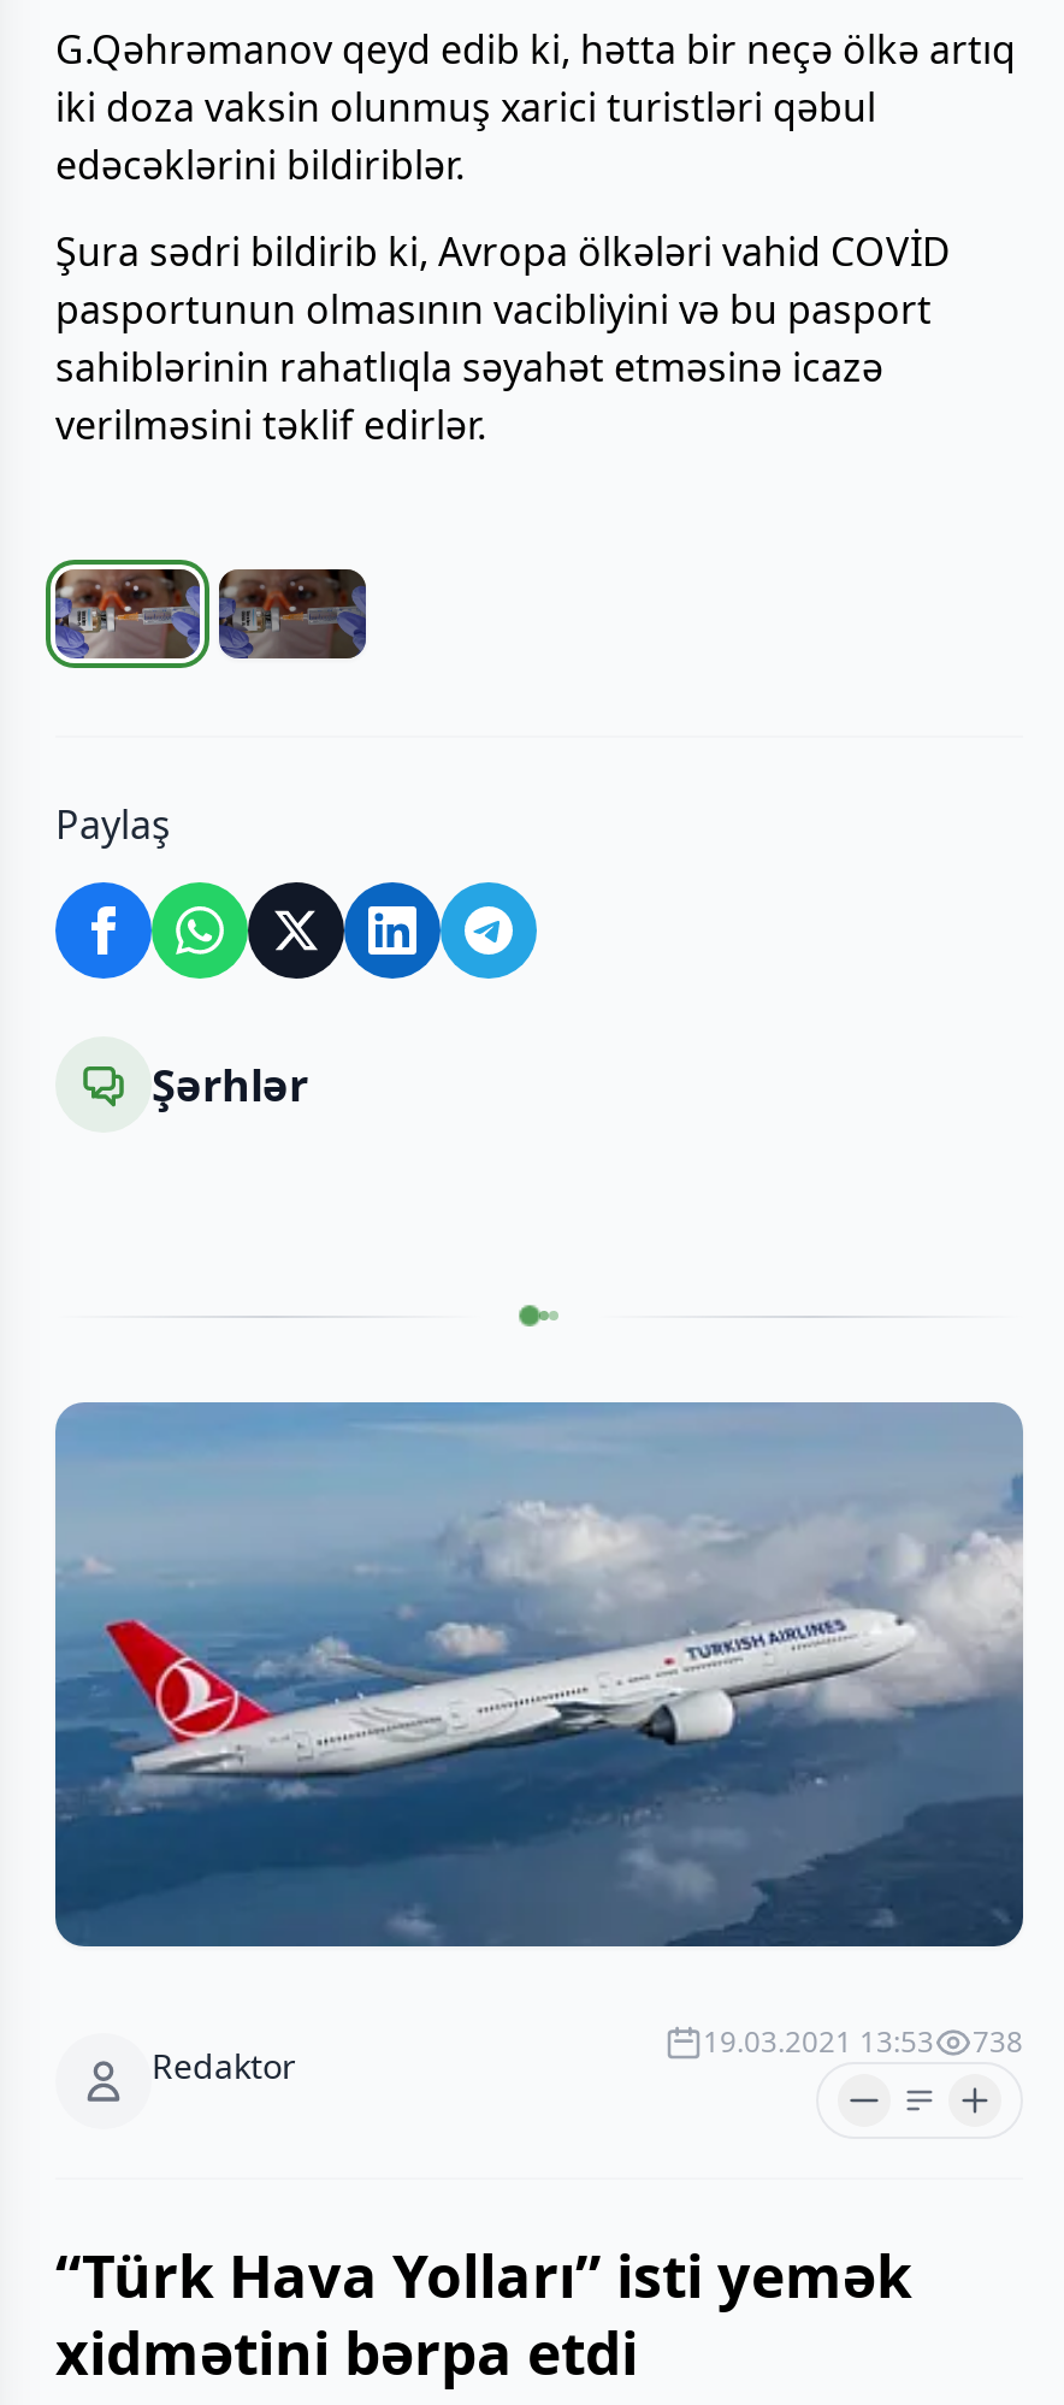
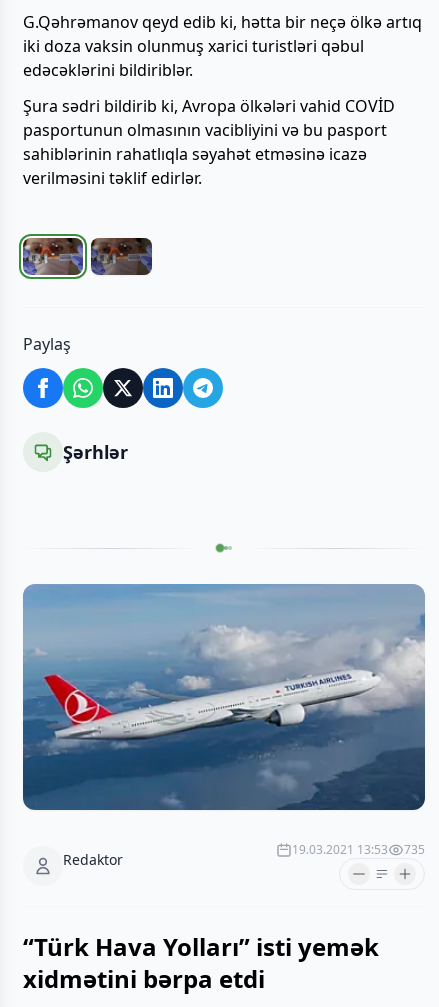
- 19.03.2021 13:53 738
+ 19.03.2021 13:53 735
